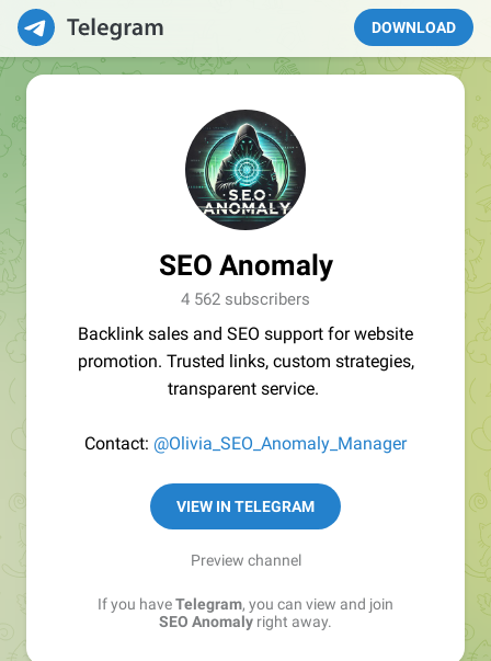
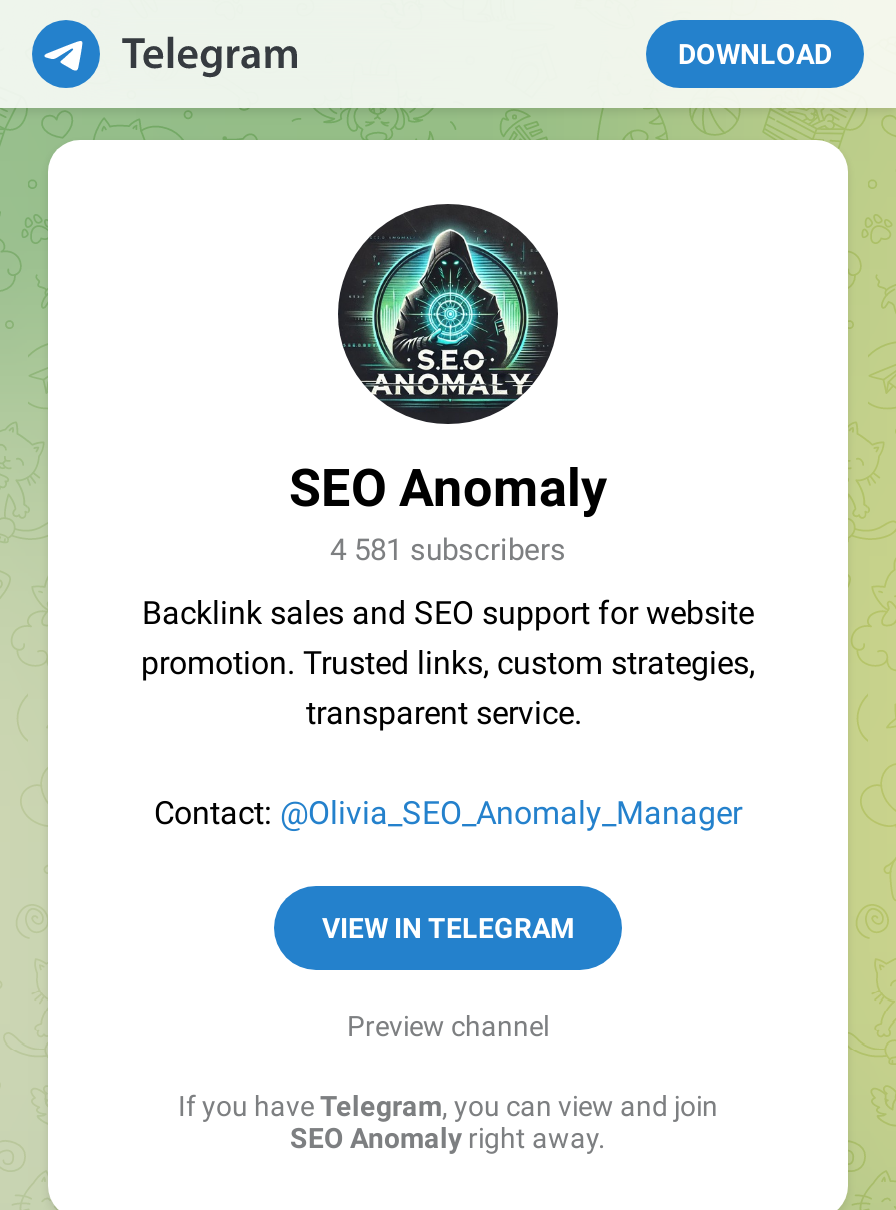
- 4 562 subscribers
+ 4 581 subscribers
